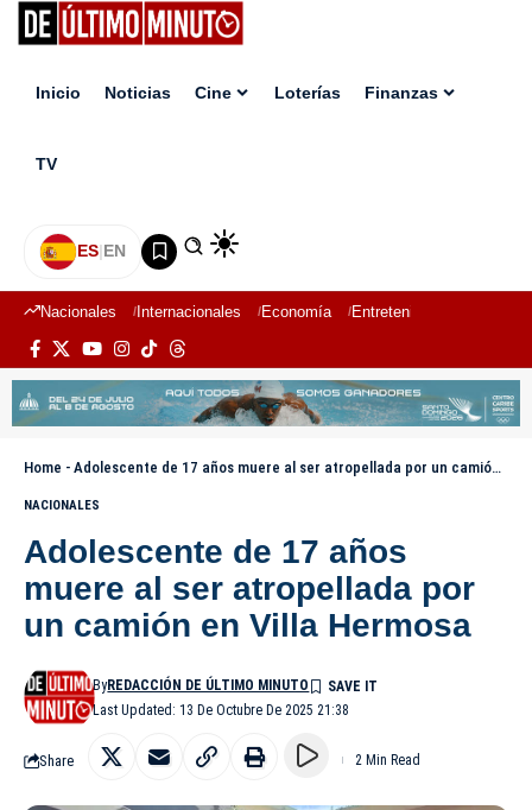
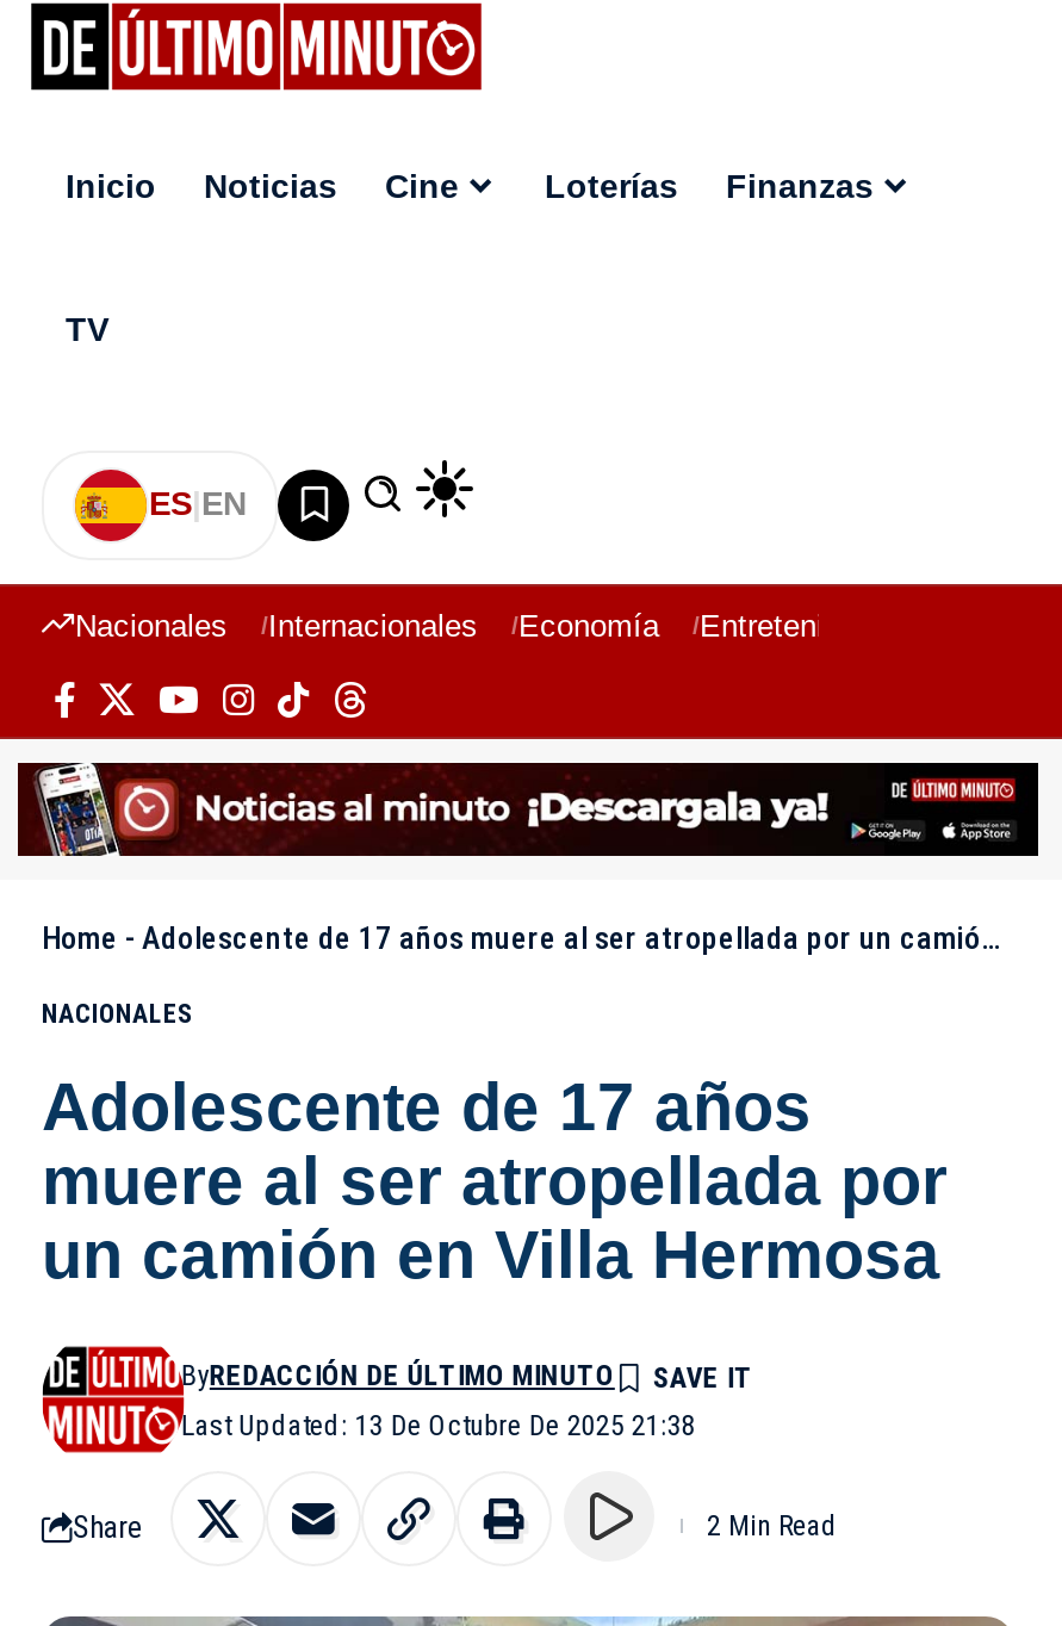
- [image]
+ [image]
